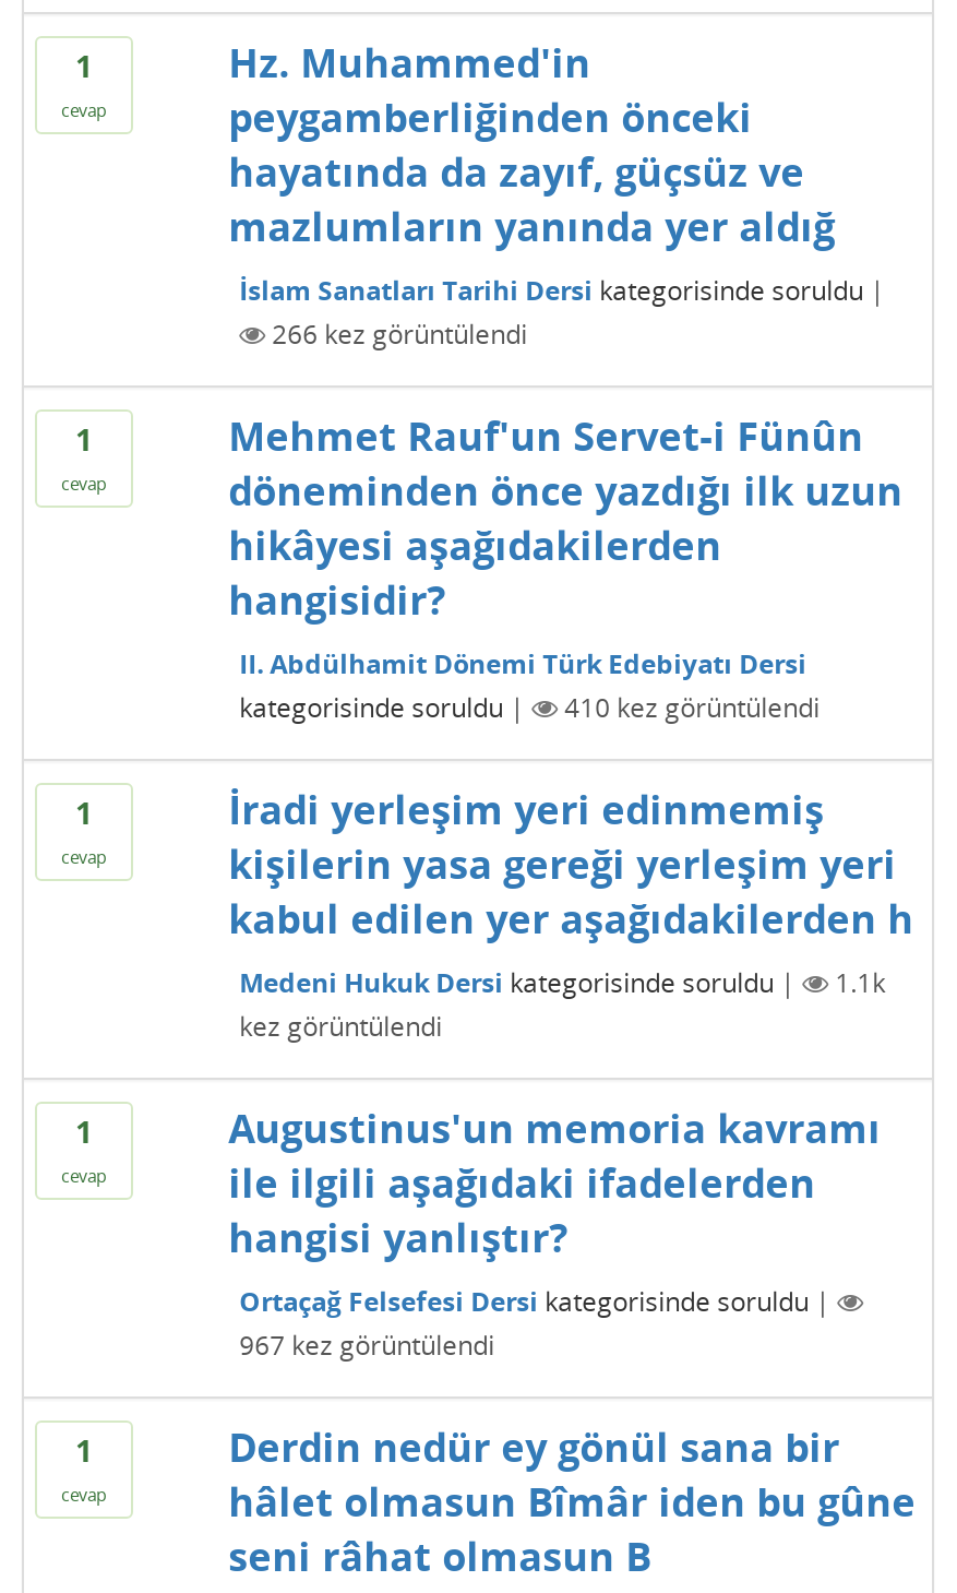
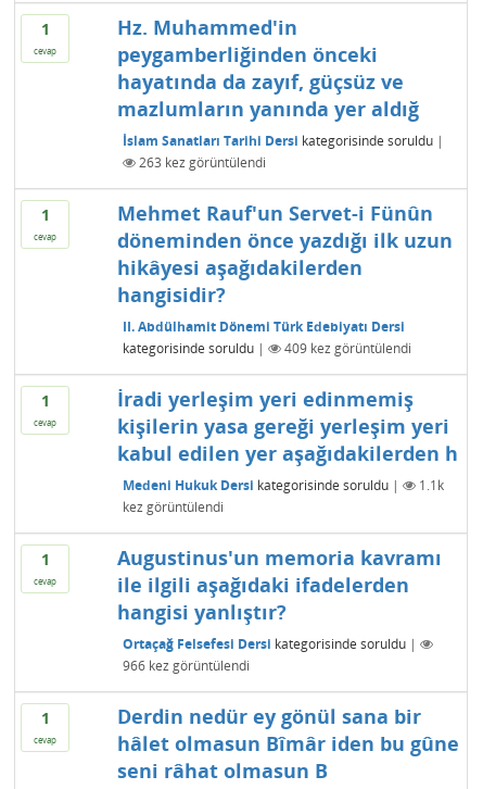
- 266 kez görüntülendi
+ 263 kez görüntülendi

- 410 kez görüntülendi
+ 409 kez görüntülendi

- 967 kez görüntülendi
+ 966 kez görüntülendi
